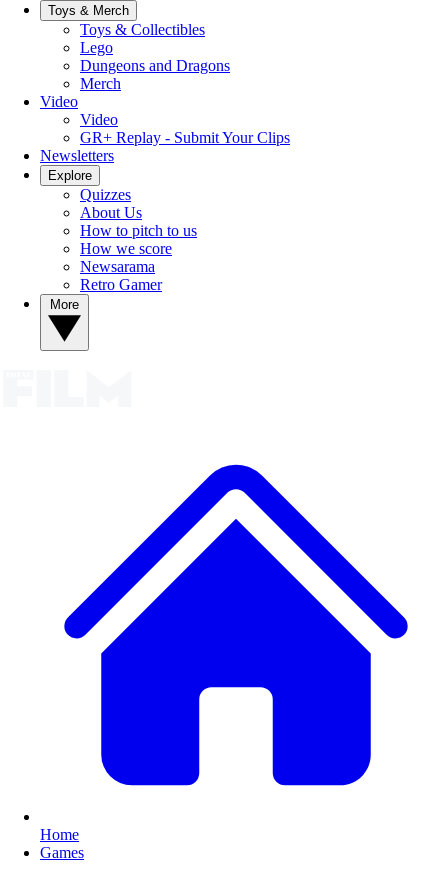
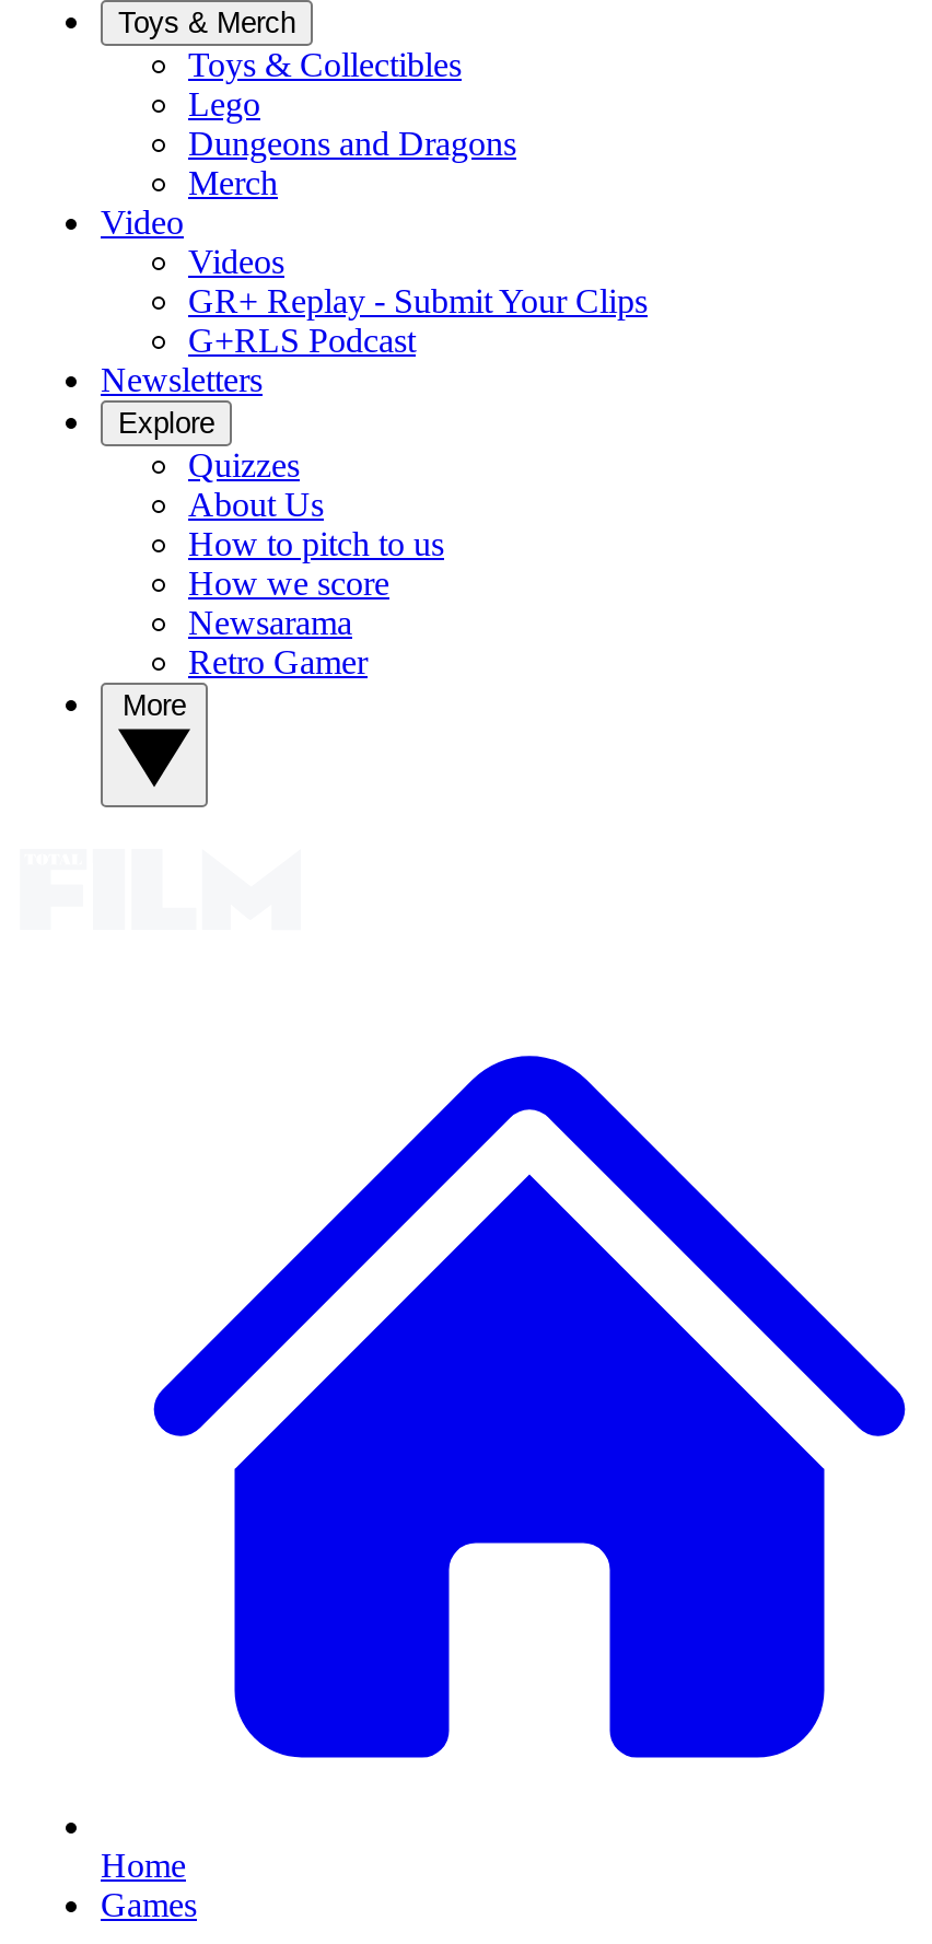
- Video
+ Videos

+ G+RLS Podcast
